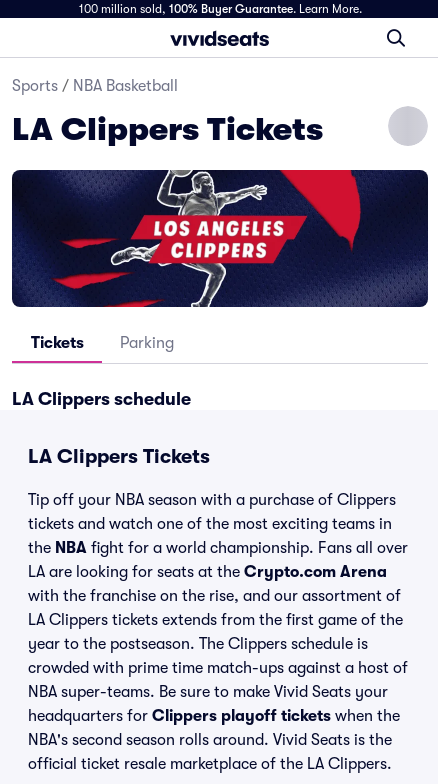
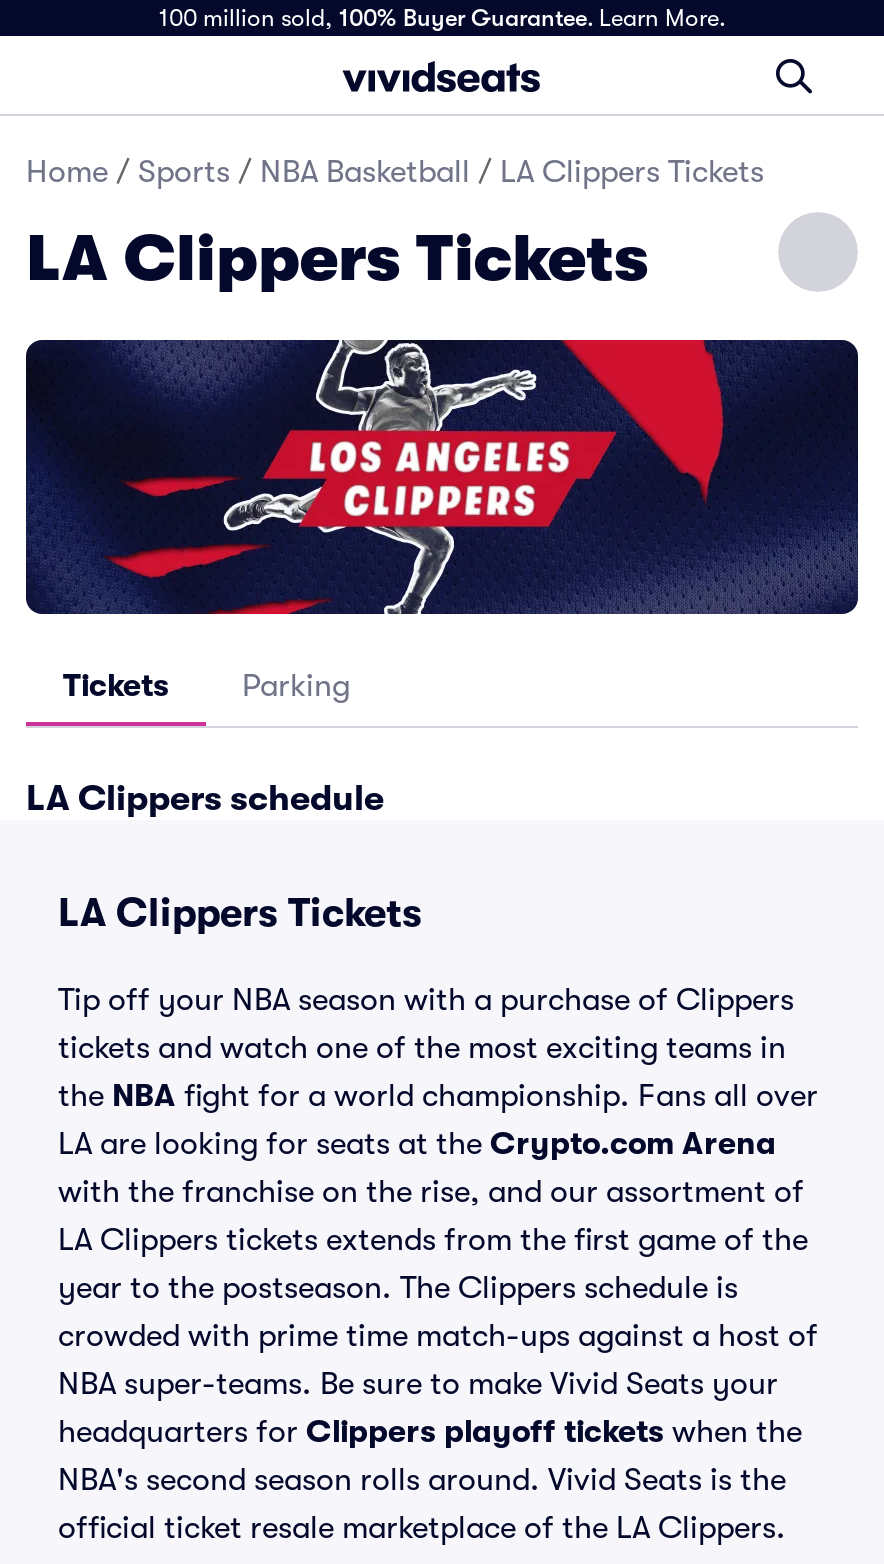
- Sports / NBA Basketball
+ Home / Sports / NBA Basketball / LA Clippers Tickets
